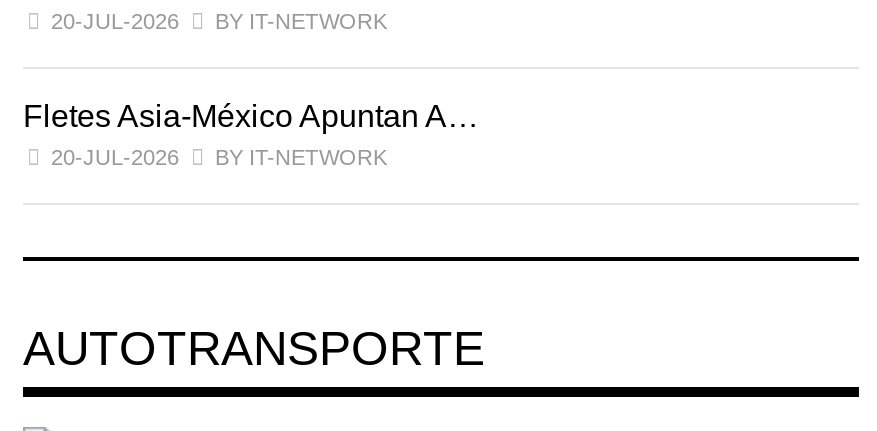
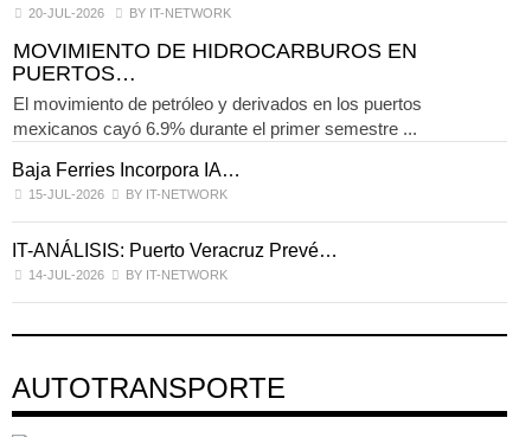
- Fletes Asia-México Apuntan A…
- 20-JUL-2026
+ MOVIMIENTO DE HIDROCARBUROS EN
+ PUERTOS…
+ El movimiento de petróleo y derivados en los puertos
+ mexicanos cayó 6.9% durante el primer semestre ...
+ Baja Ferries Incorpora IA…
+ 15-JUL-2026
+ BY IT-NETWORK
+ IT-ANÁLISIS: Puerto Veracruz Prevé…
+ 14-JUL-2026
